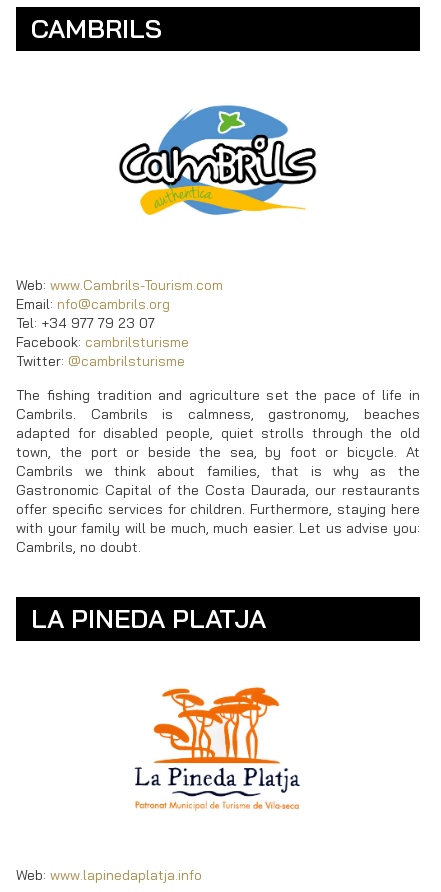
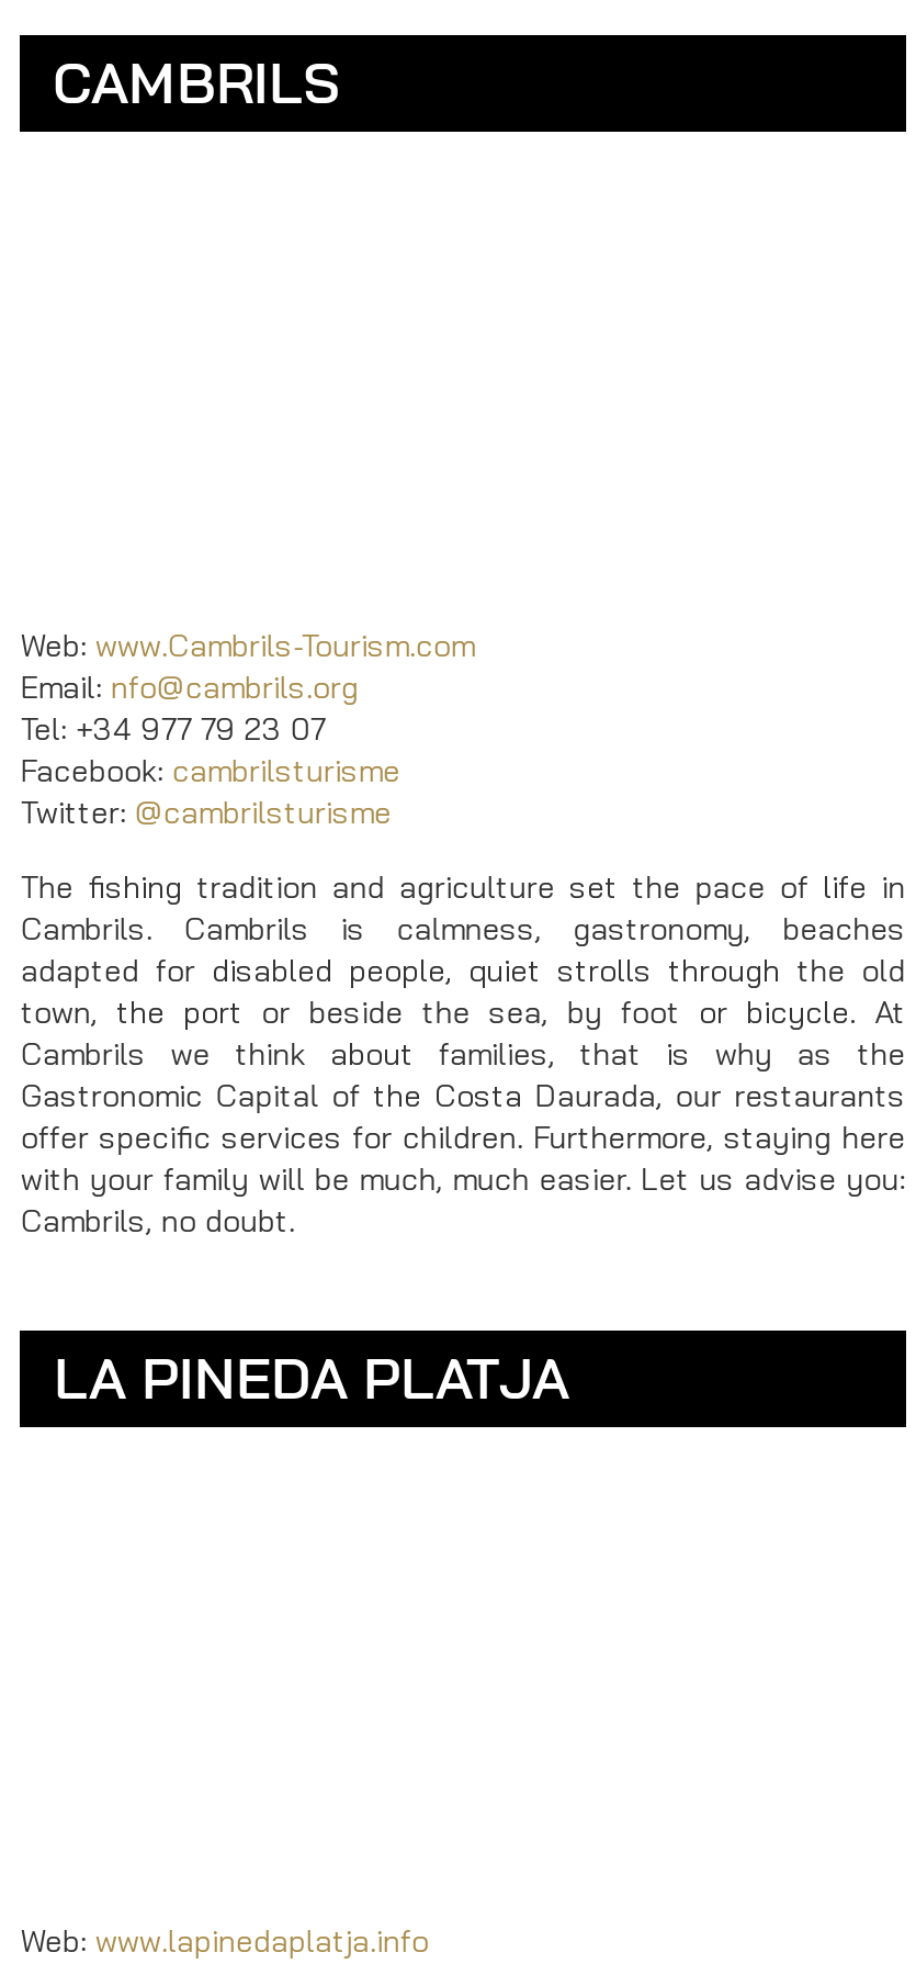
- [image]

- [image]
